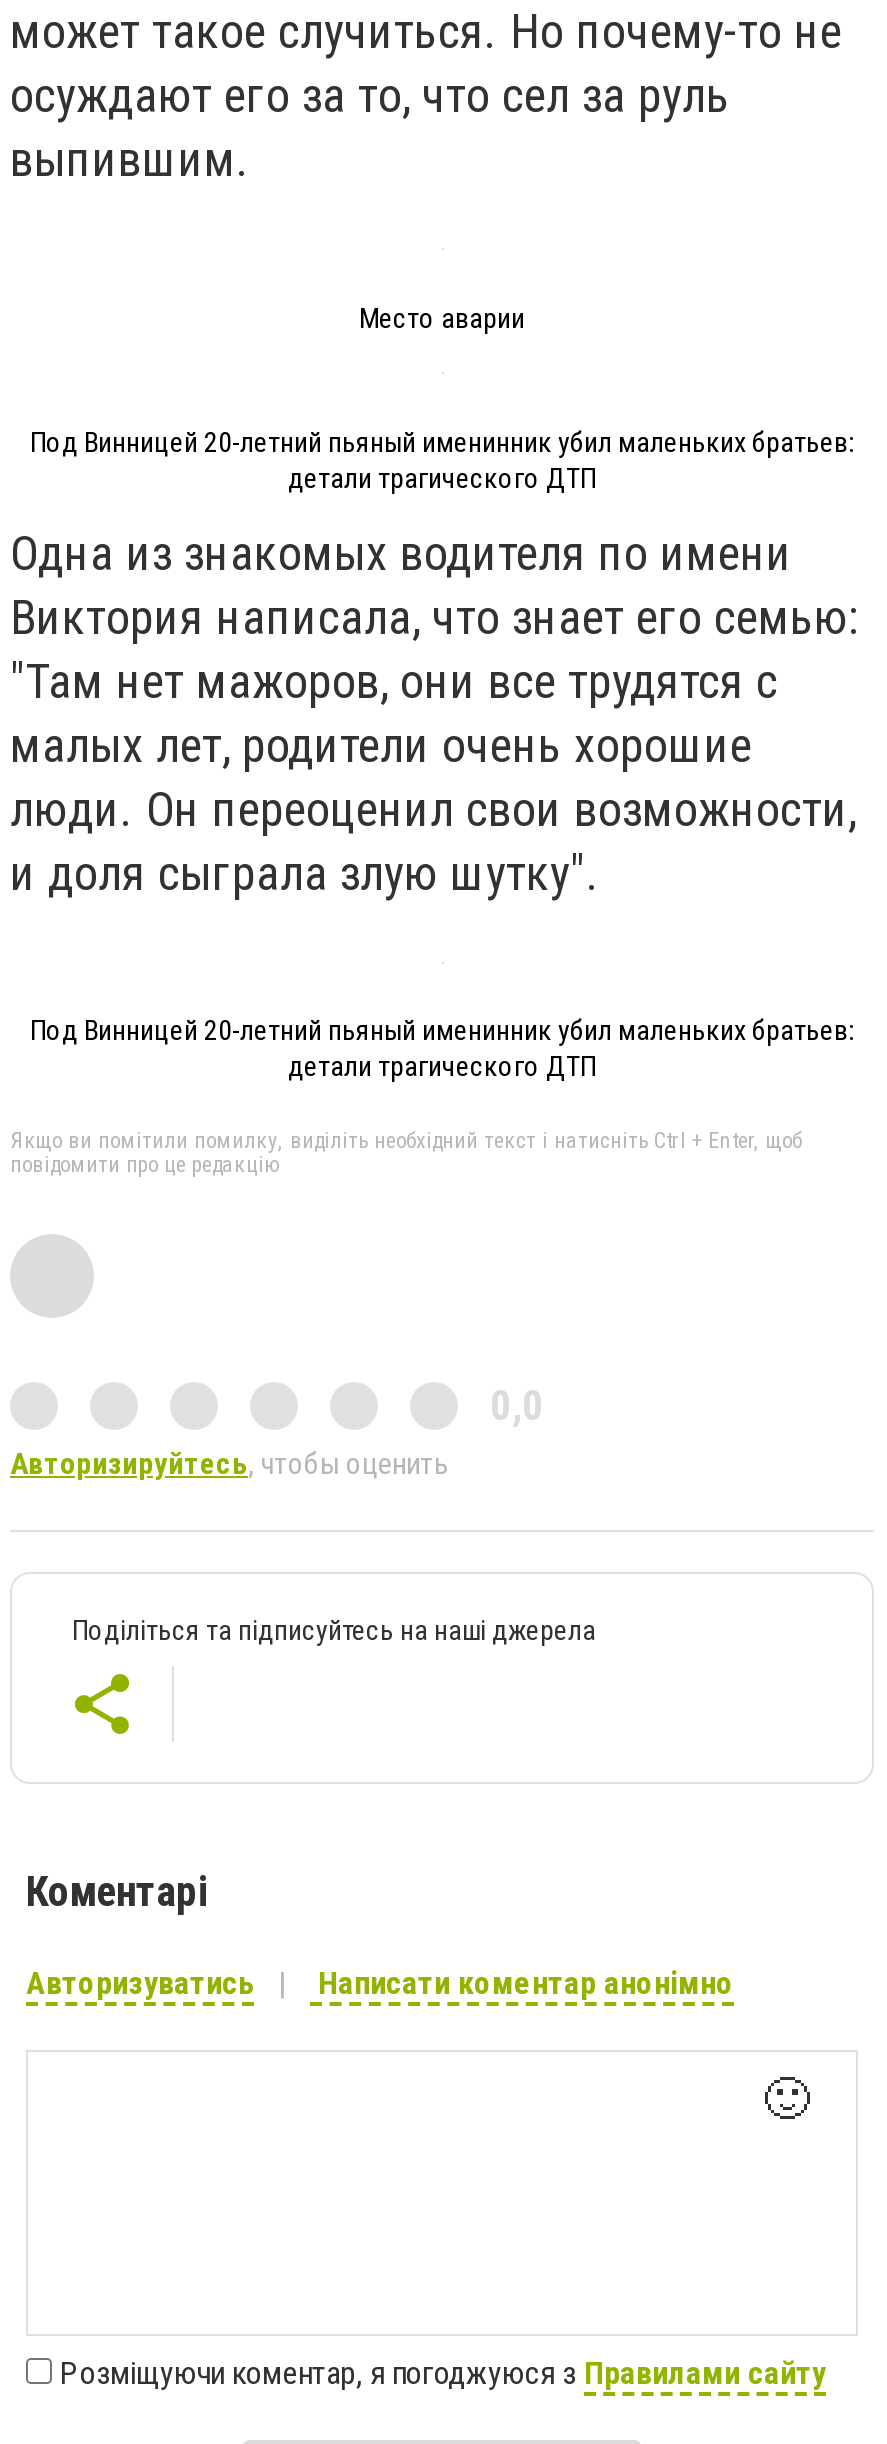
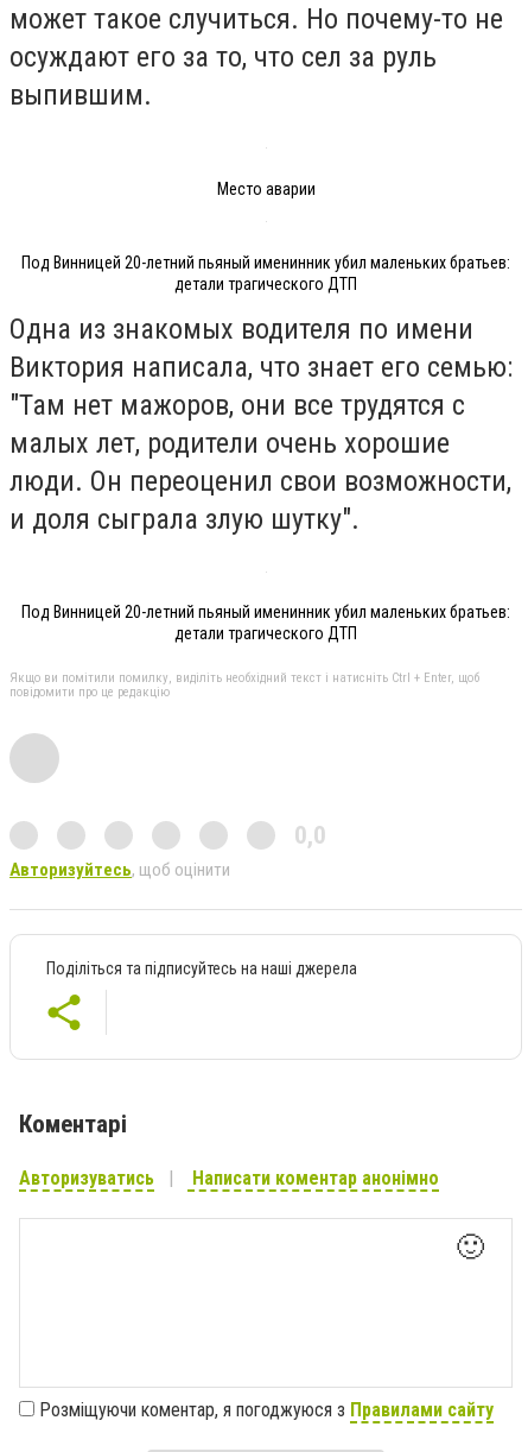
- Авторизируйтесь, чтобы оценить
+ Авторизуйтесь, щоб оцінити
